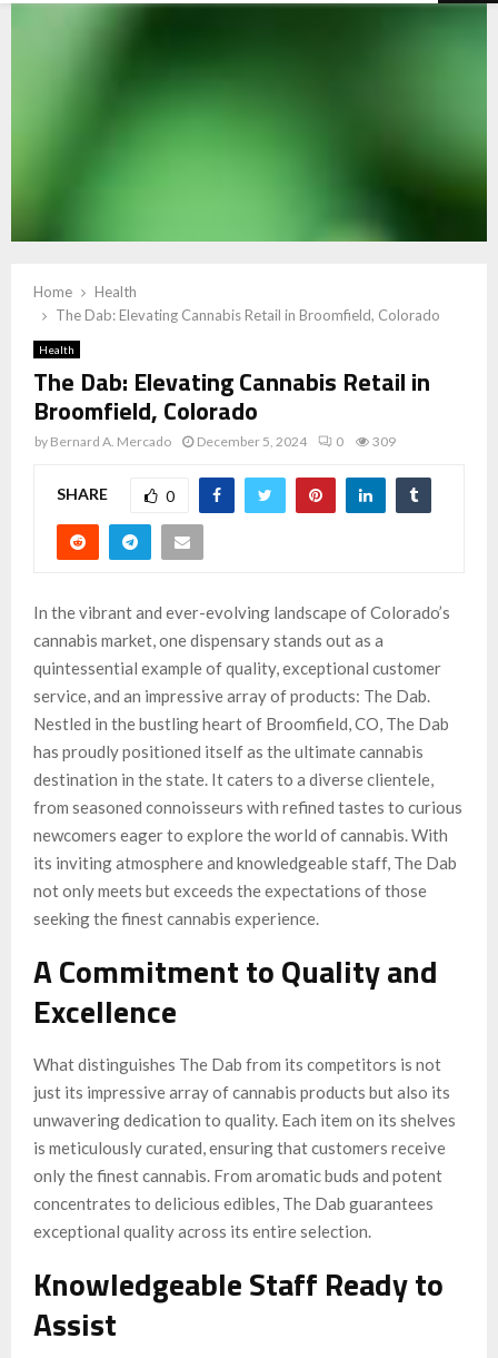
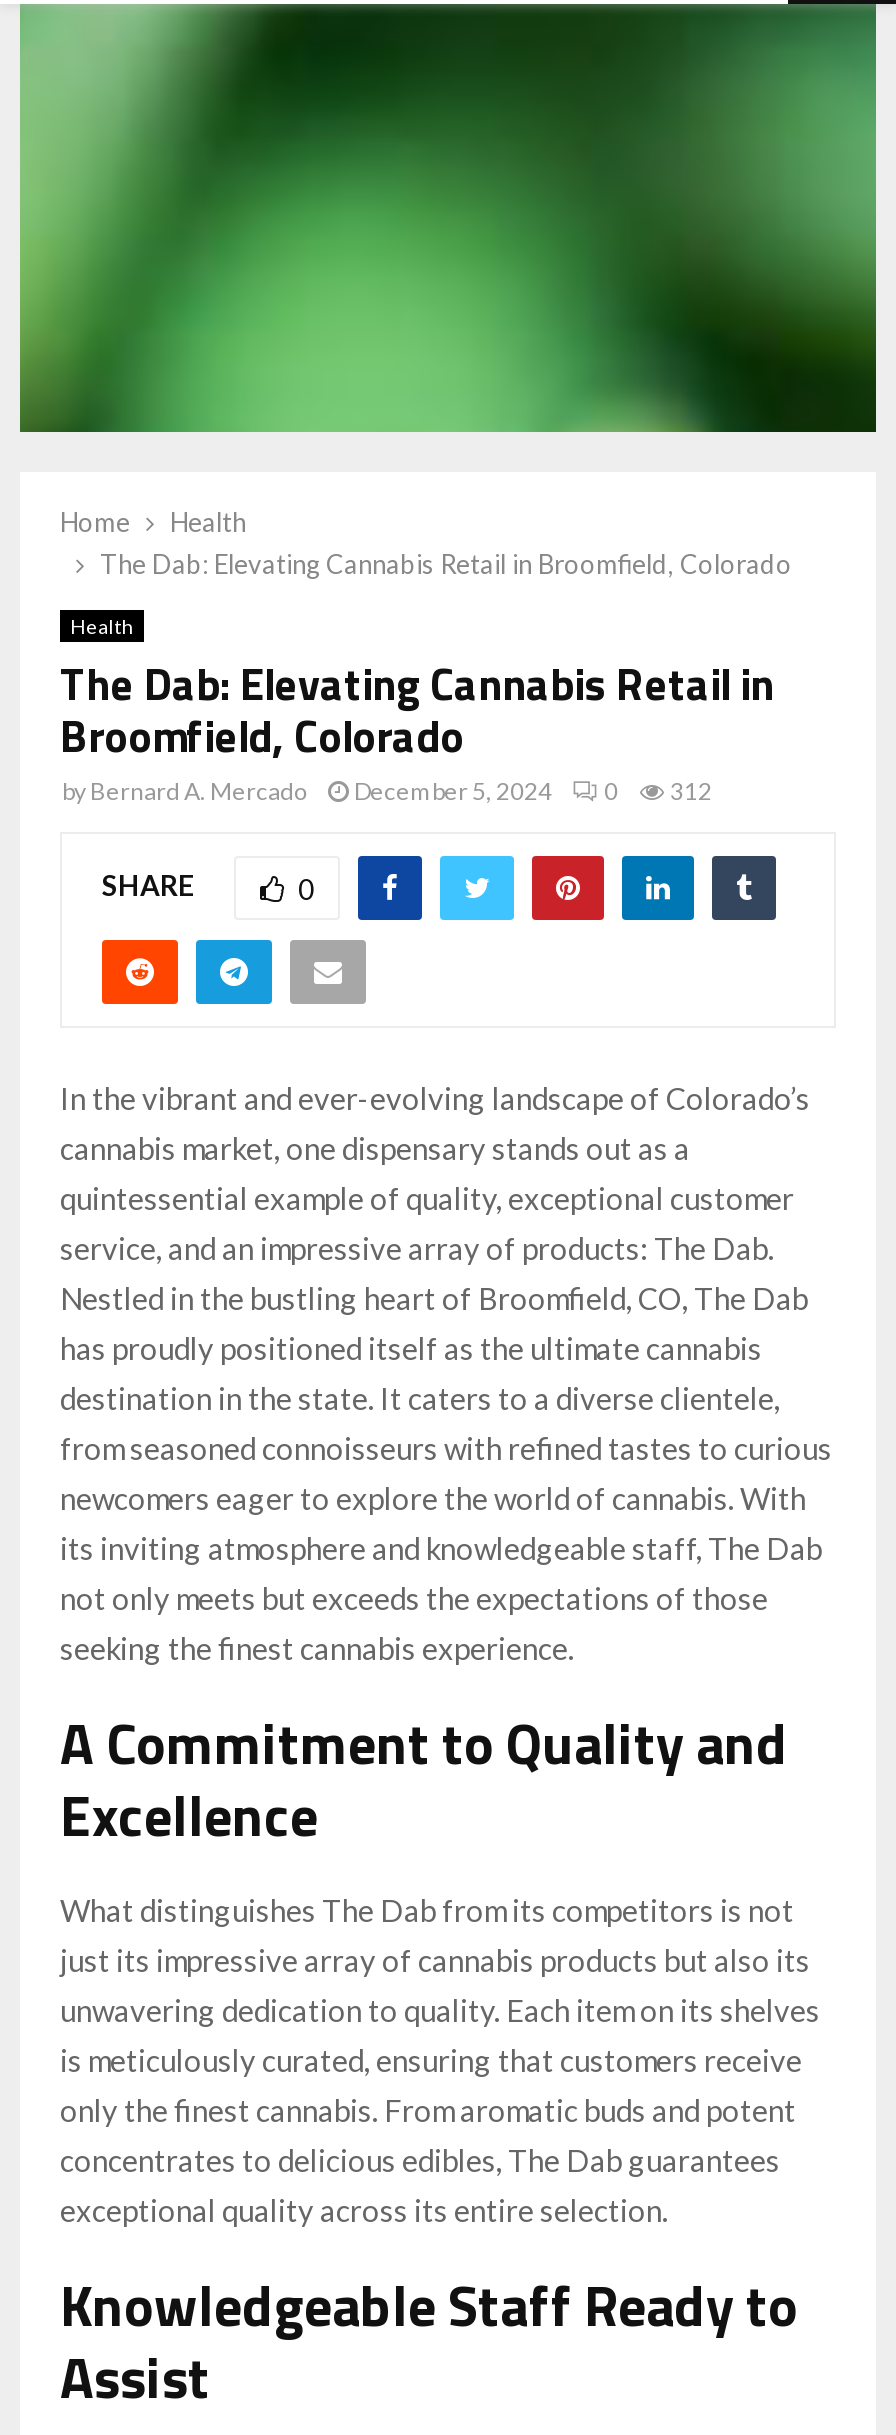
- by Bernard A. Mercado December 5, 2024 0 309
+ by Bernard A. Mercado December 5, 2024 0 312
